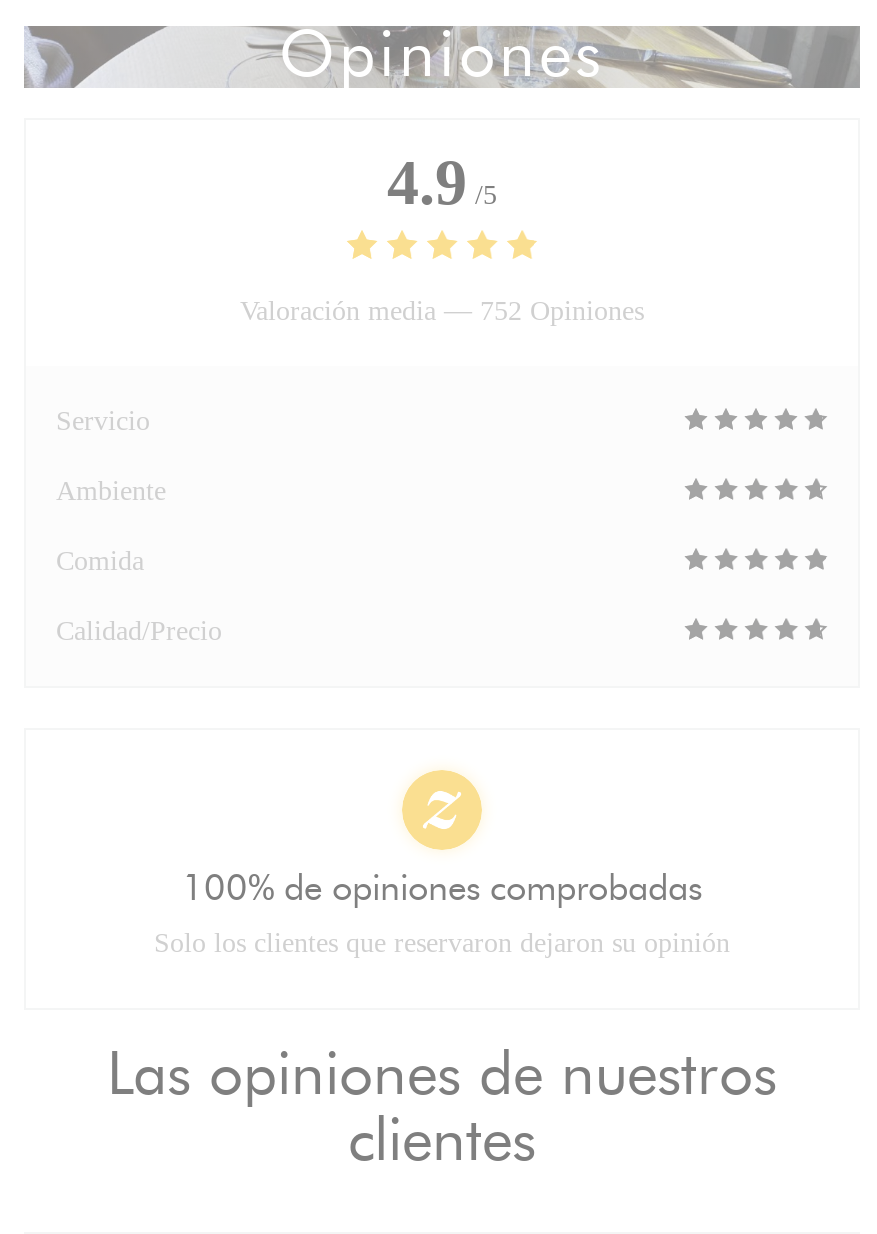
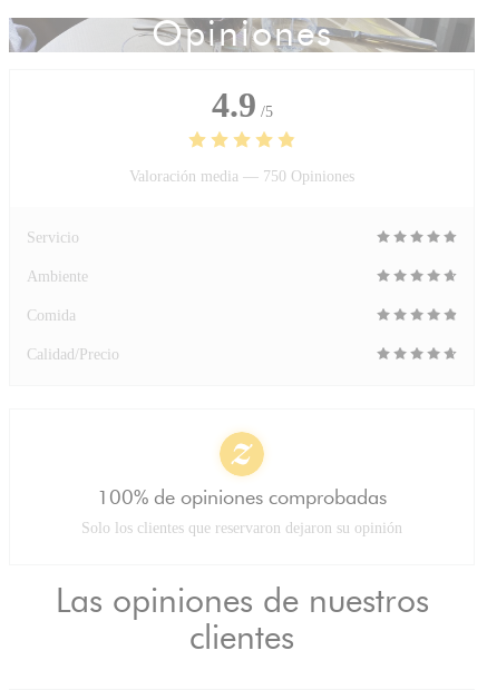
- Valoración media — 752 Opiniones
+ Valoración media — 750 Opiniones
